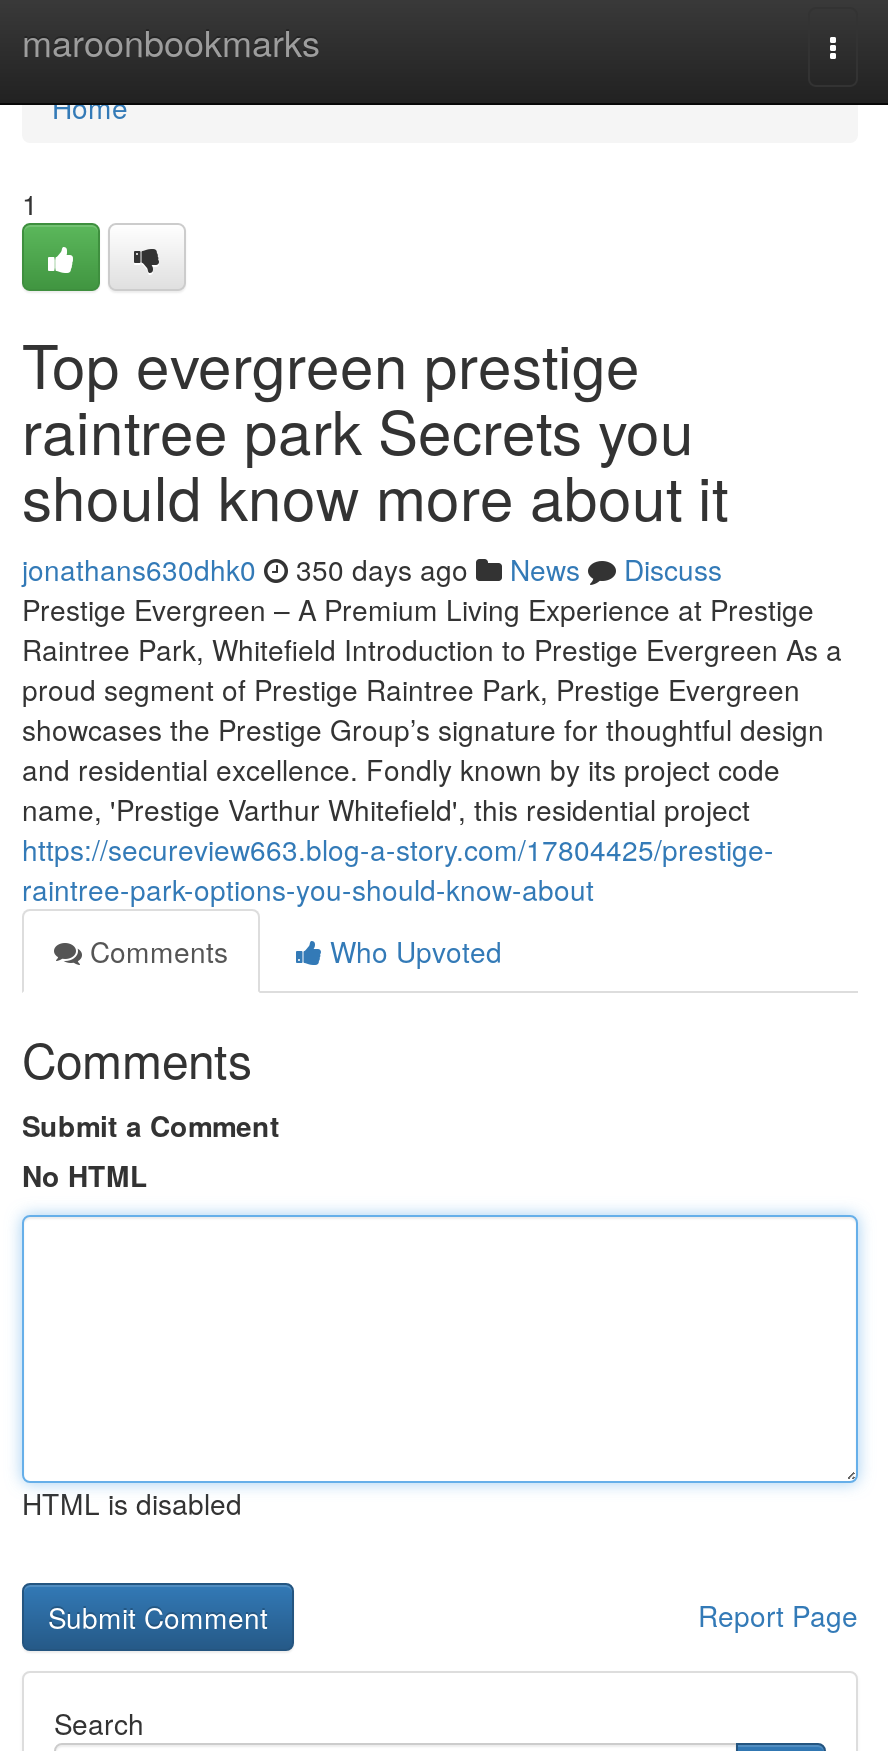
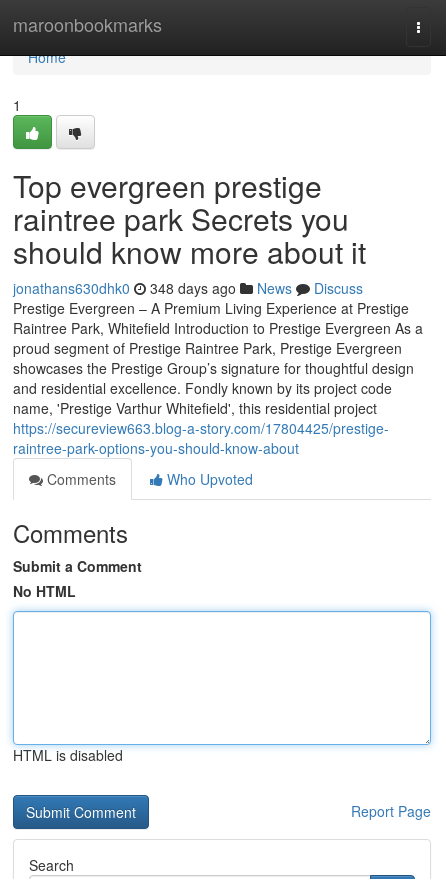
- jonathans630dhk0 350 days ago News Discuss
+ jonathans630dhk0 348 days ago News Discuss
